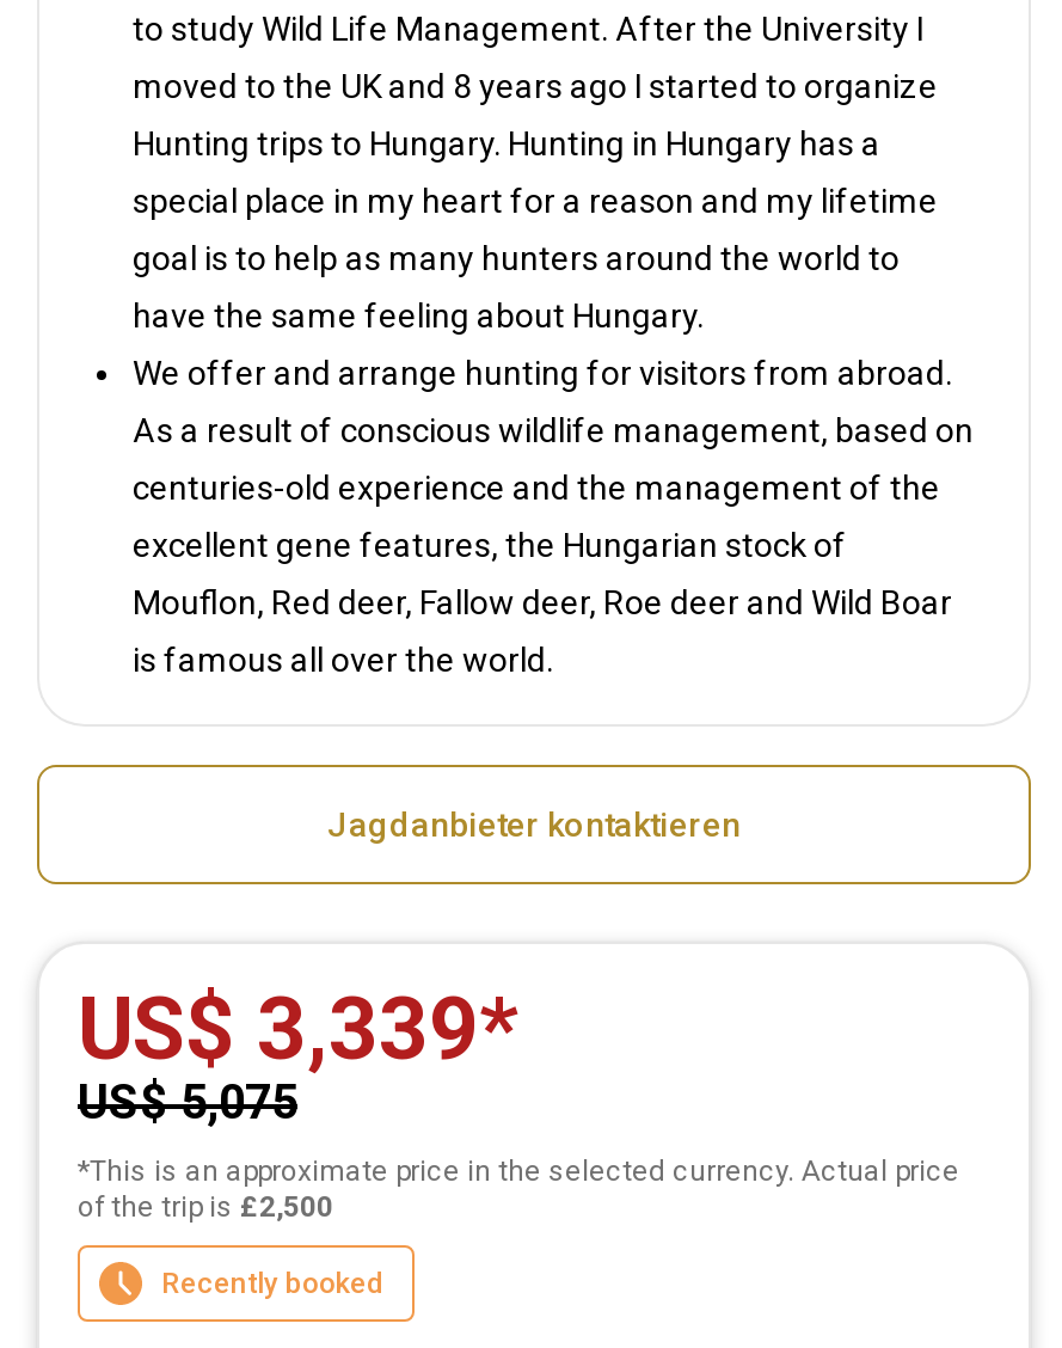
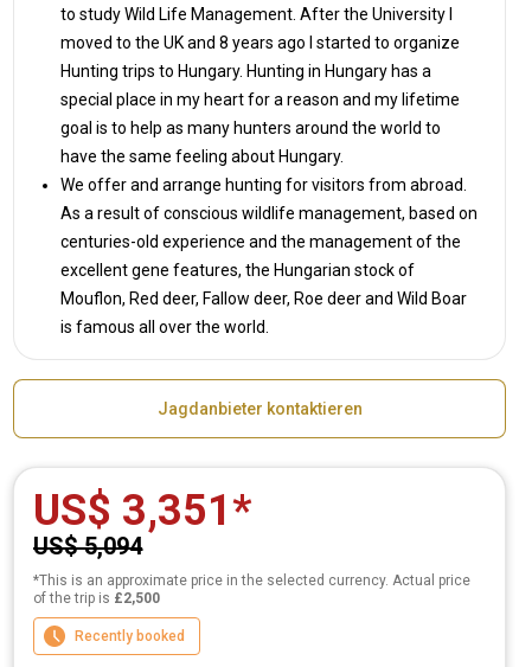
- US$ 3,339
+ US$ 3,351

- US$ 5,075
+ US$ 5,094
